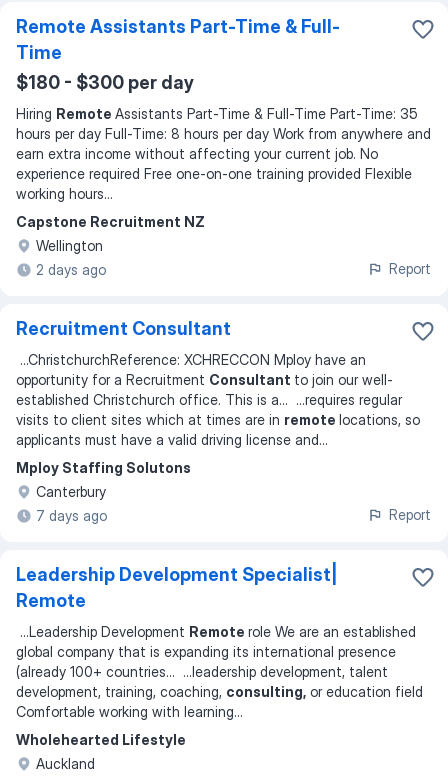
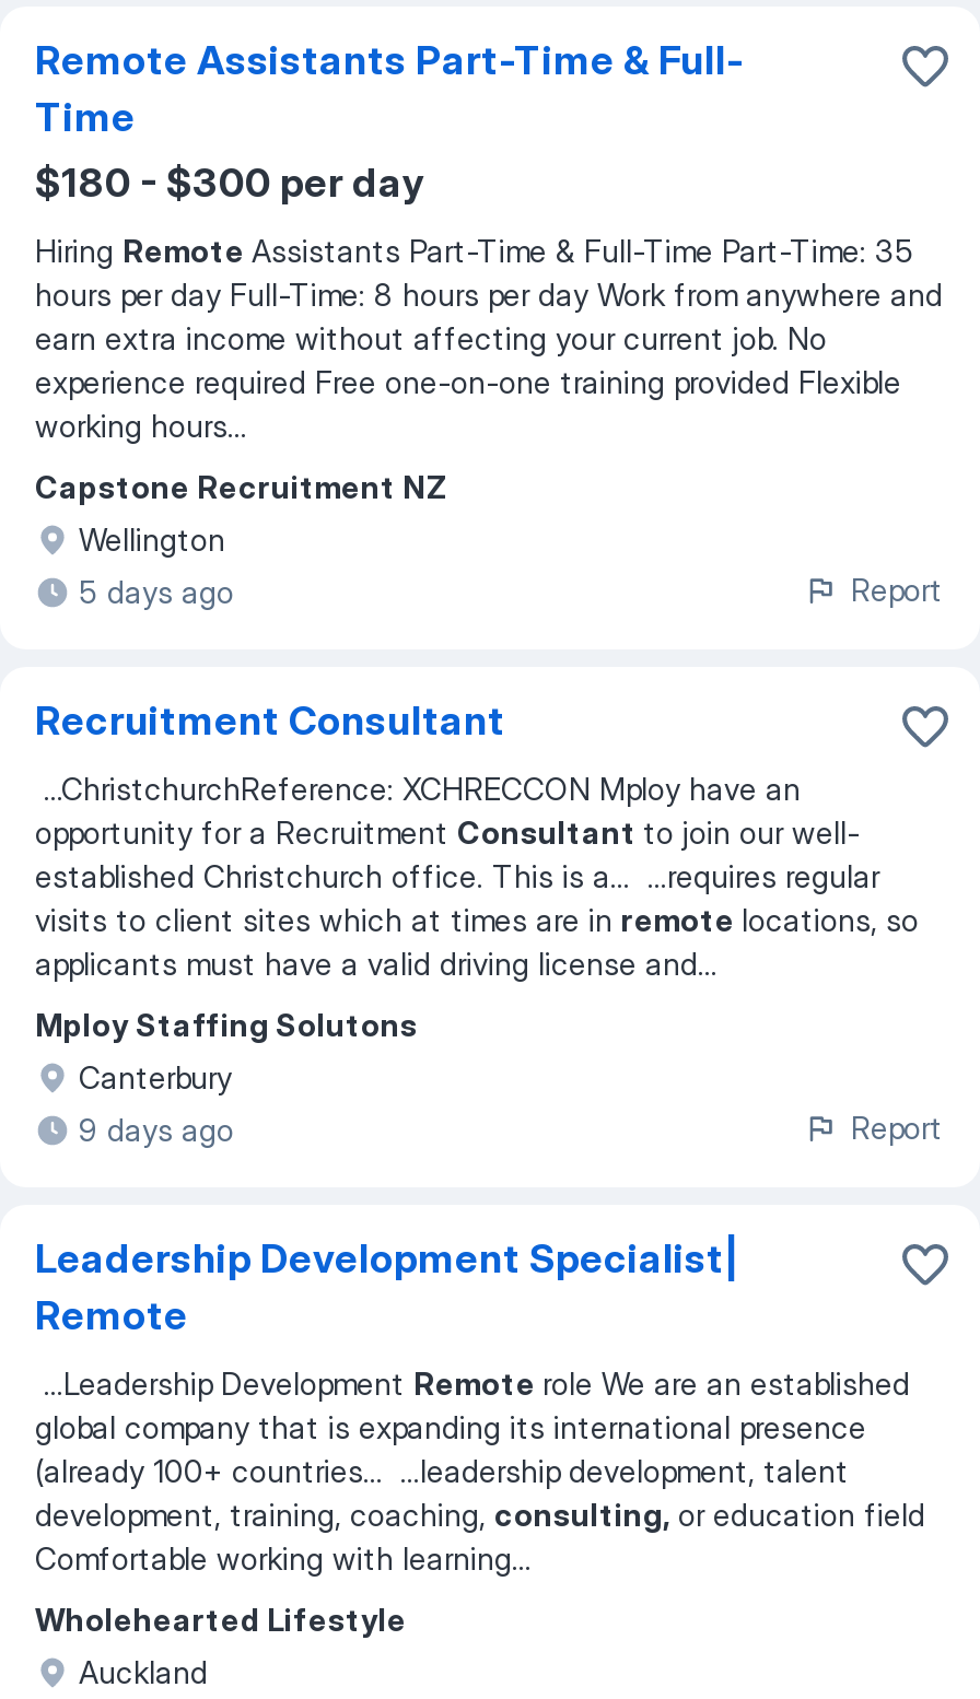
- 2 days ago
+ 5 days ago

- 7 days ago
+ 9 days ago
